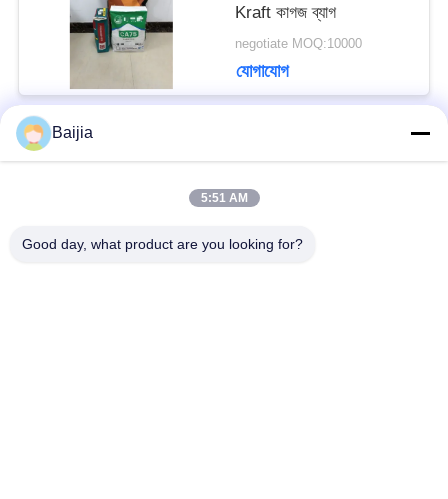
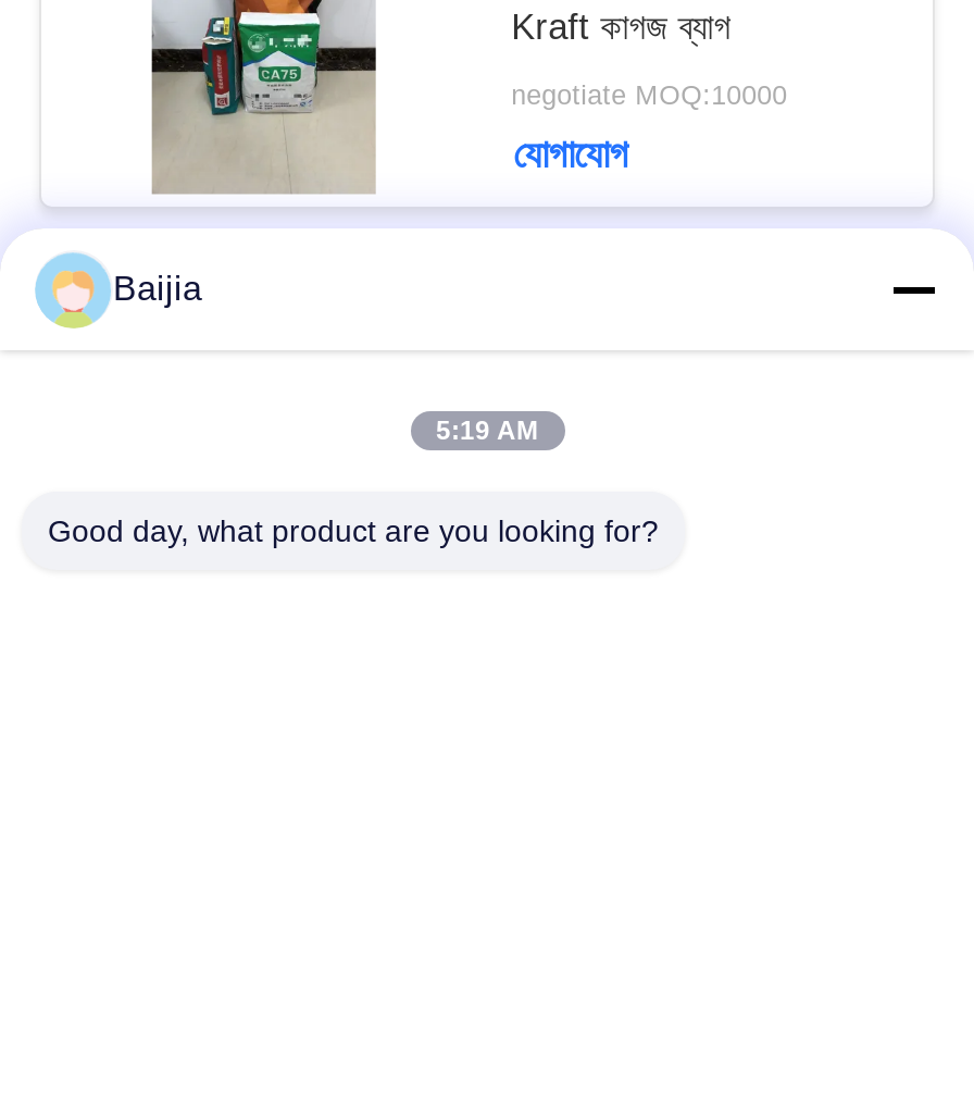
- 5:51 AM
+ 5:19 AM
